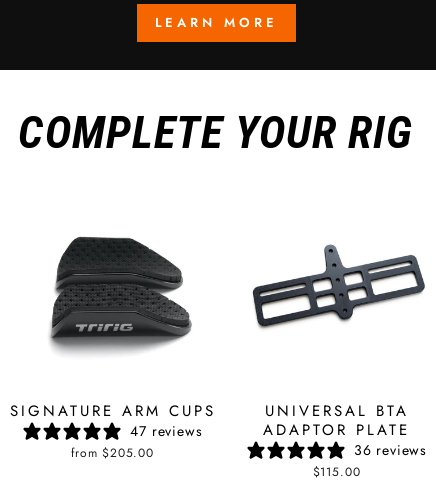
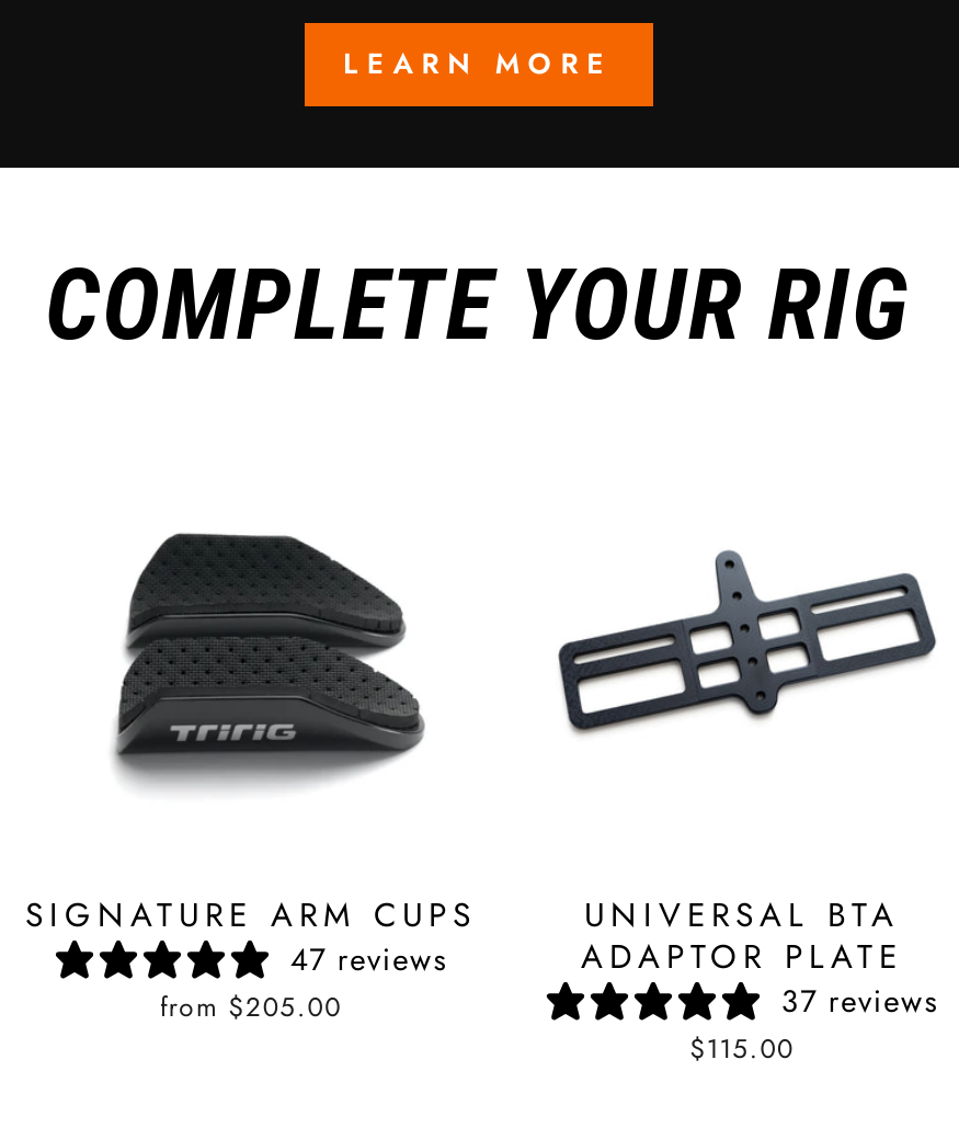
- 36 reviews
+ 37 reviews
